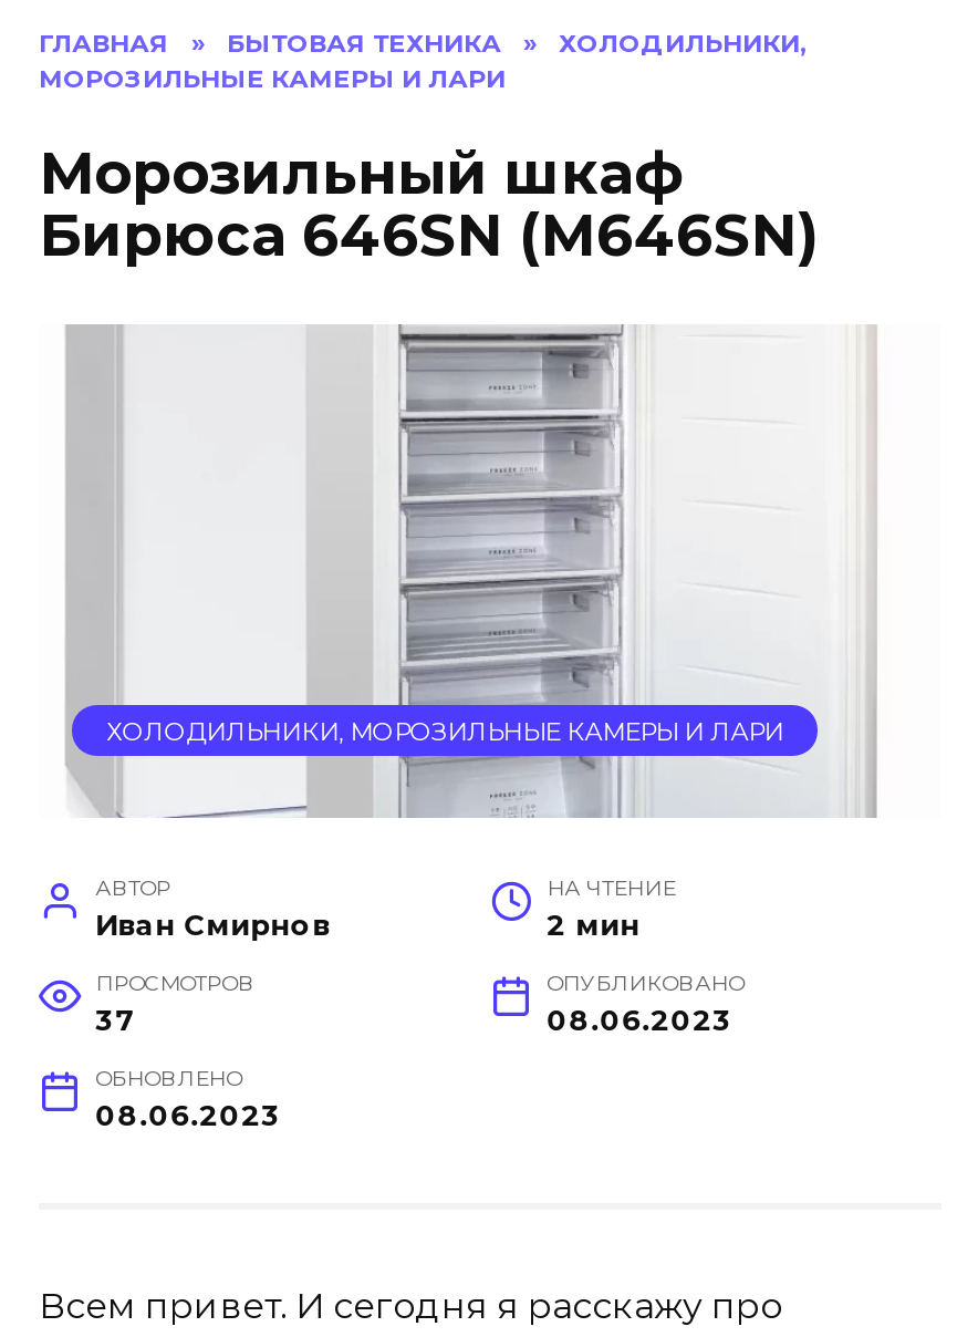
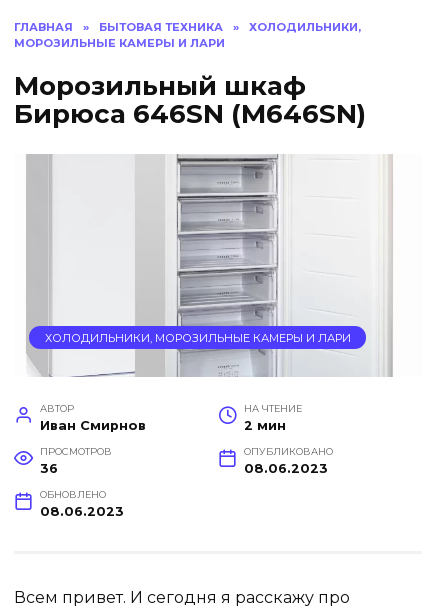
- 37
+ 36
